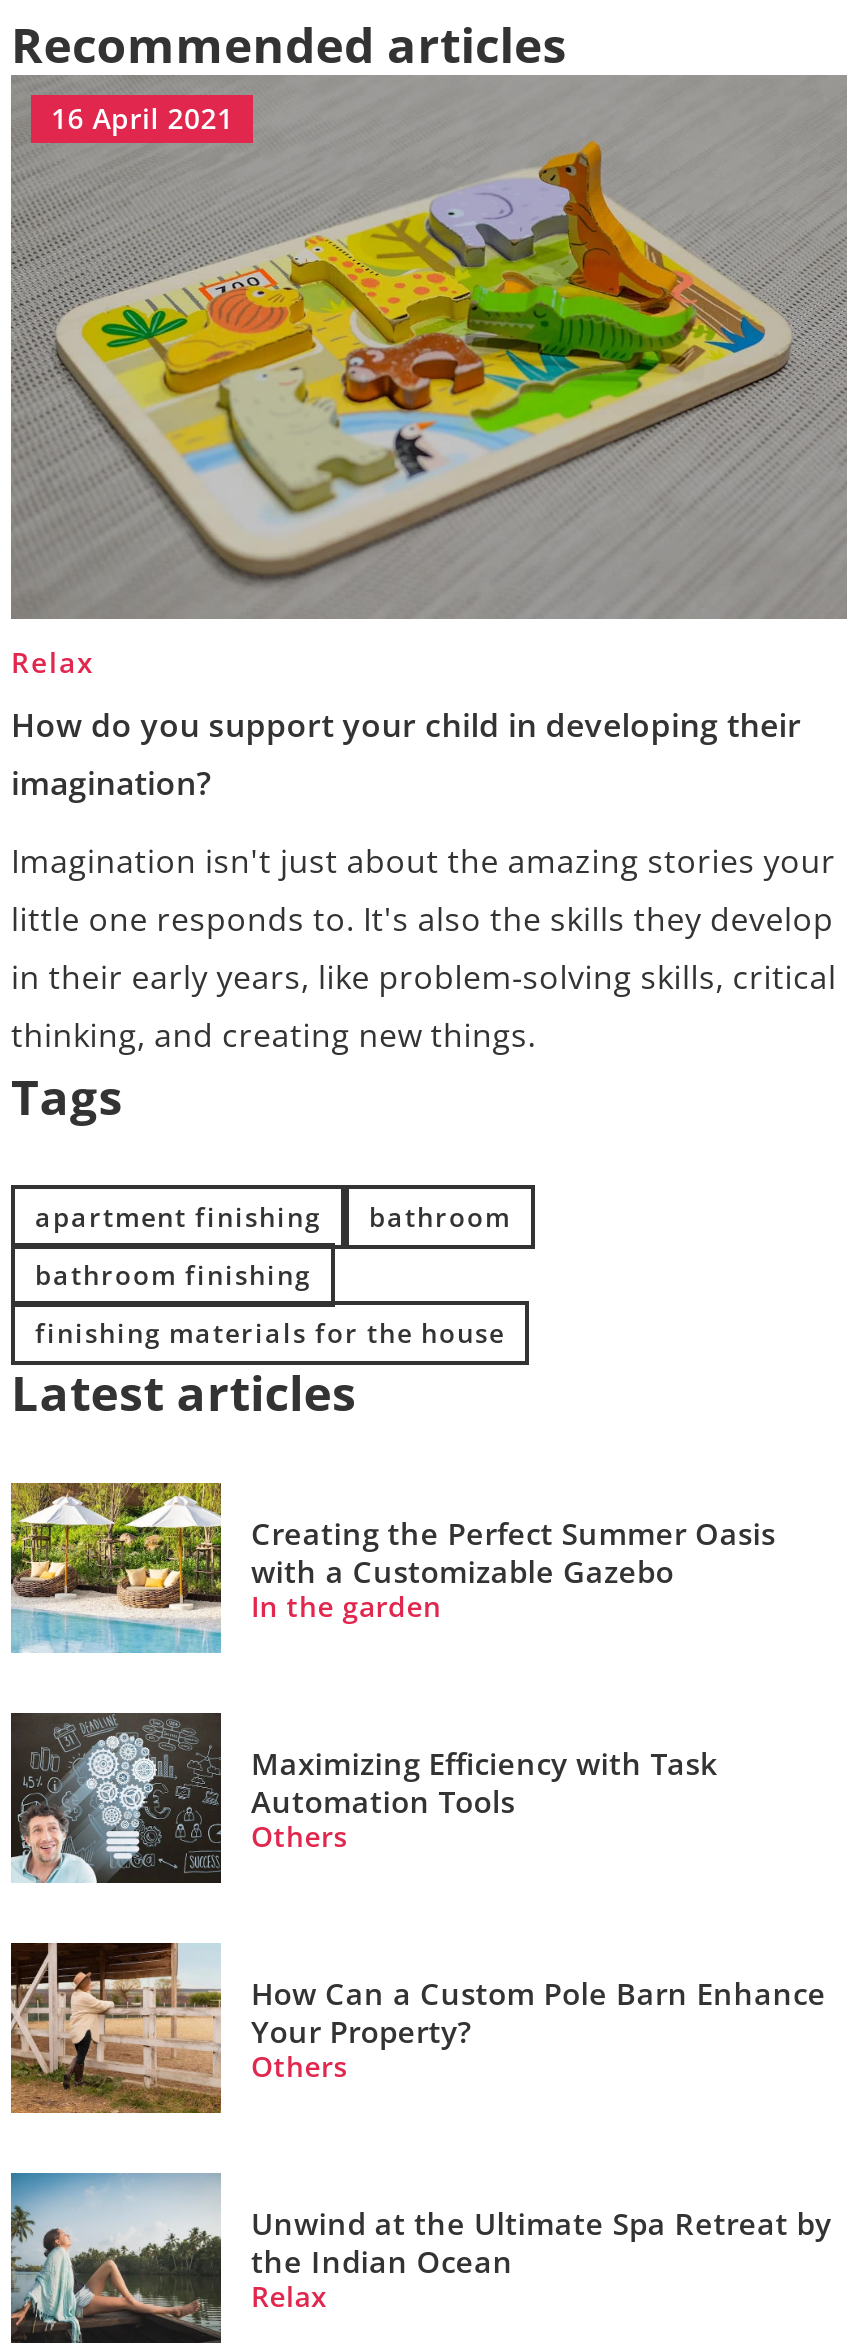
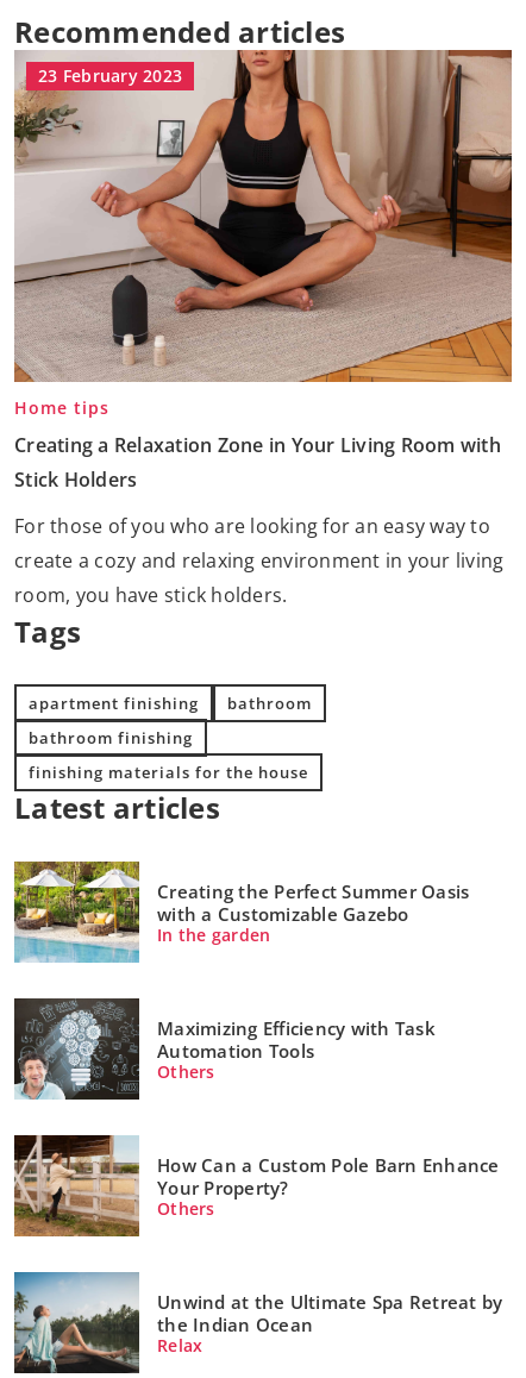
- [image]
- 16 April 2021
+ [image]
+ 23 February 2023

- Relax
+ Home tips

- How do you support your child in developing their
- imagination?
+ Creating a Relaxation Zone in Your Living Room with
+ Stick Holders

- Imagination isn't just about the amazing stories your
- little one responds to. It's also the skills they develop
- in their early years, like problem-solving skills, critical
- thinking, and creating new things.
+ For those of you who are looking for an easy way to
+ create a cozy and relaxing environment in your living
+ room, you have stick holders.
